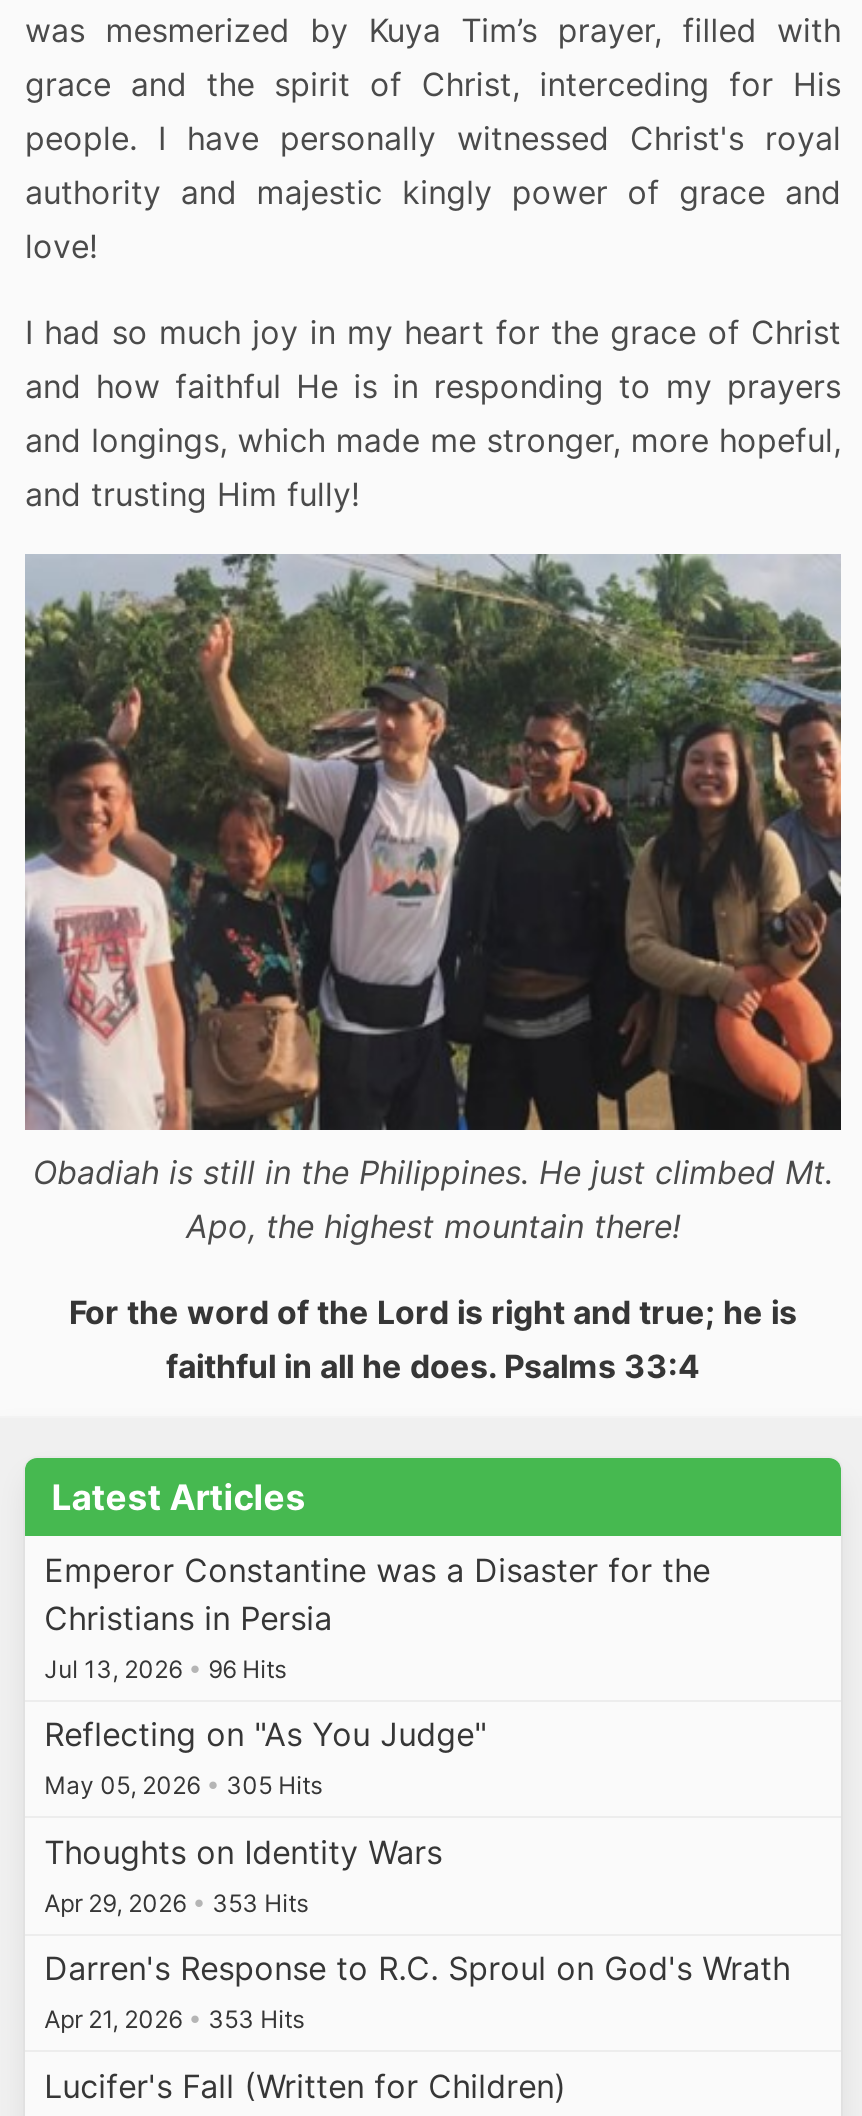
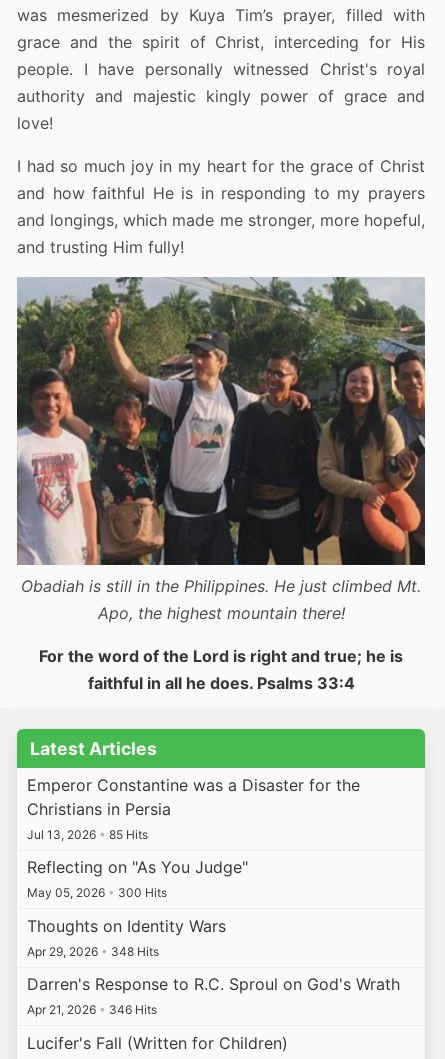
- Jul 13, 2026 • 96 Hits
+ Jul 13, 2026 • 85 Hits

- May 05, 2026 • 305 Hits
+ May 05, 2026 • 300 Hits

- Apr 29, 2026 • 353 Hits
+ Apr 29, 2026 • 348 Hits

- Apr 21, 2026 • 353 Hits
+ Apr 21, 2026 • 346 Hits
